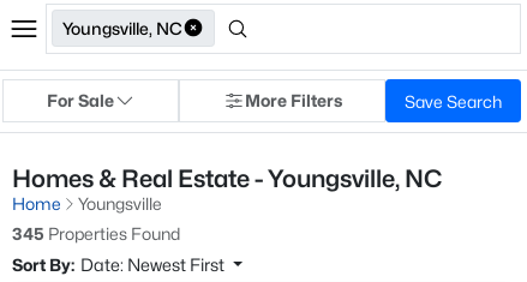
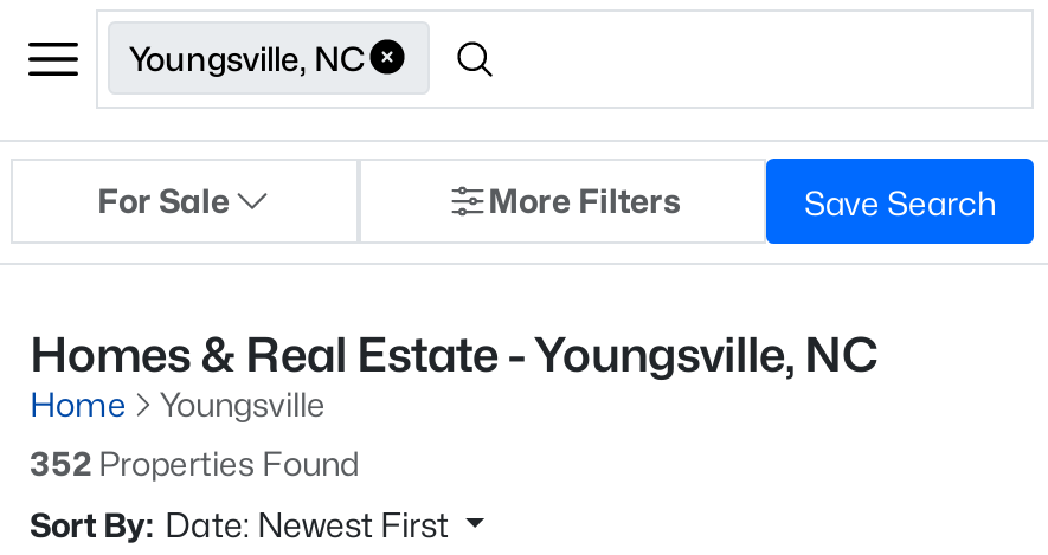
- 345 Properties Found
+ 352 Properties Found
